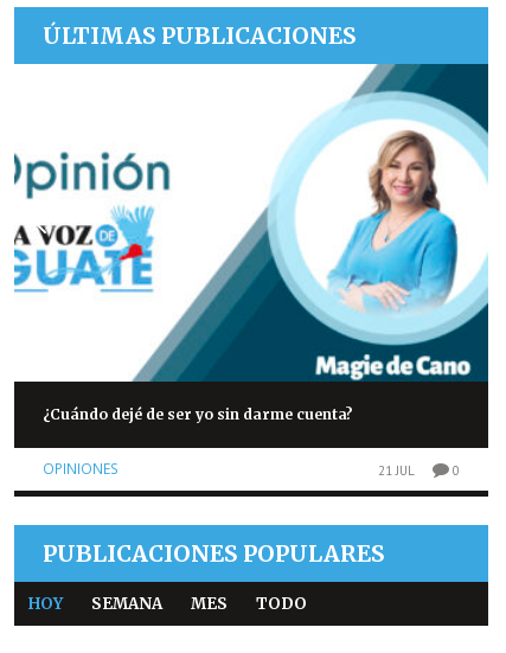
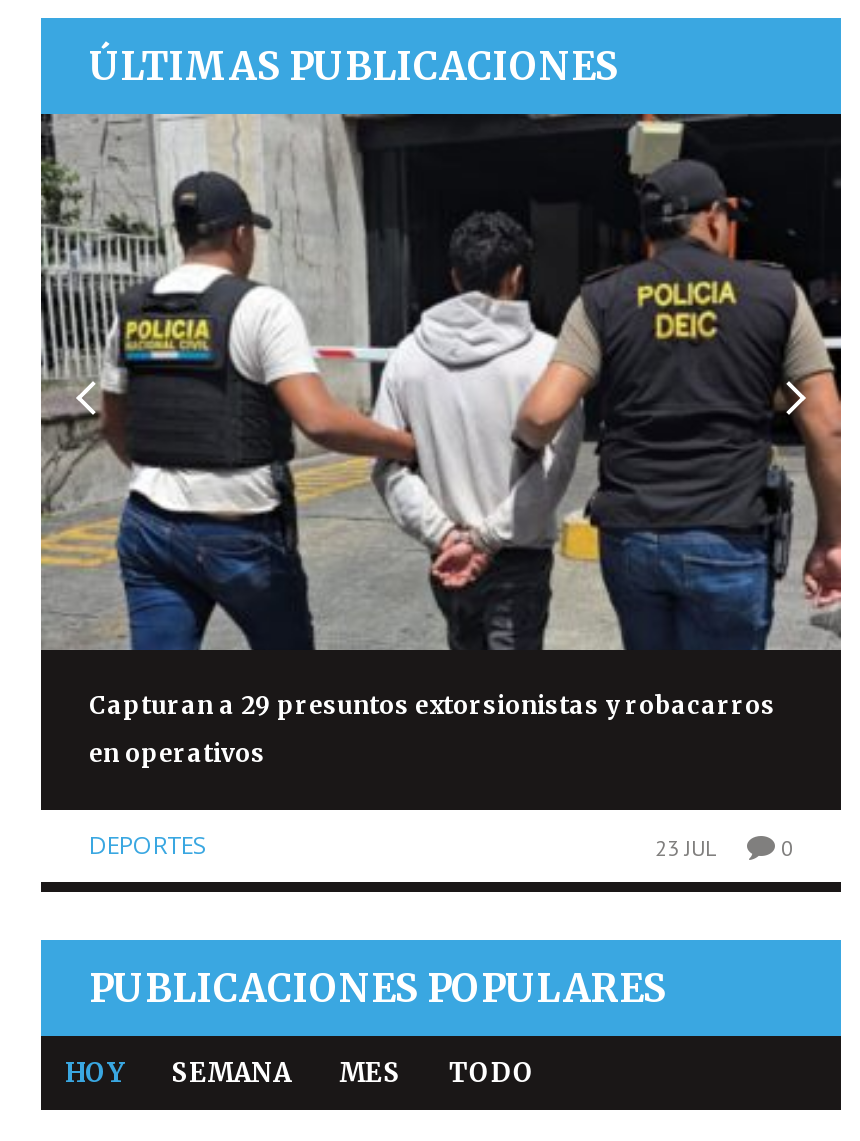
- [image]
- ¿Cuándo dejé de ser yo sin darme cuenta?
- OPINIONES
- 21 JUL
+ [image]
+ Capturan a 29 presuntos extorsionistas y robacarros
+ en operativos
+ DEPORTES
+ 23 JUL
